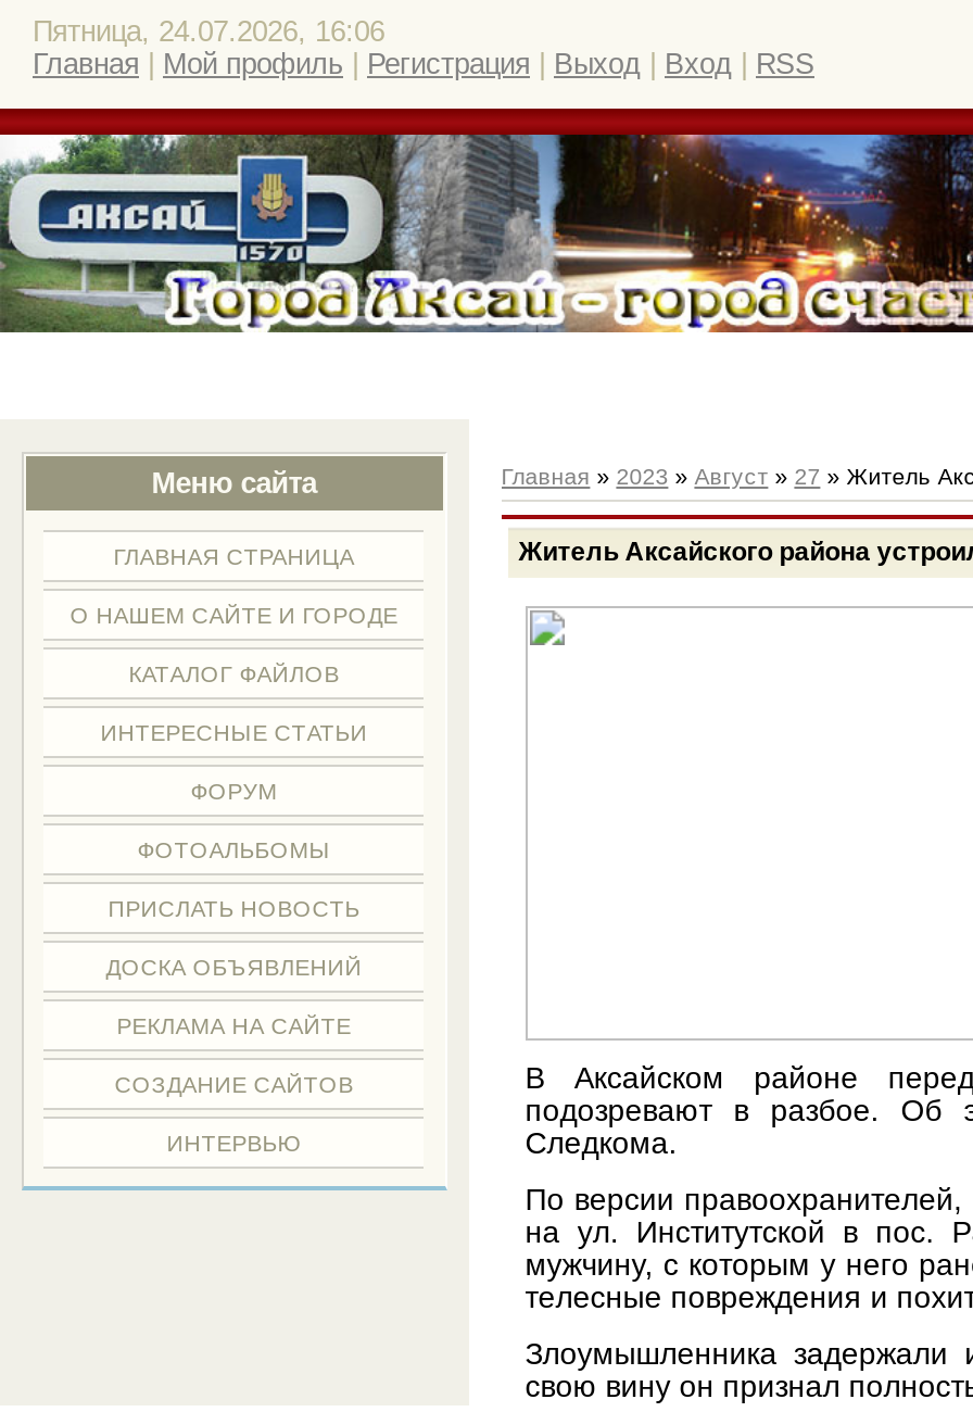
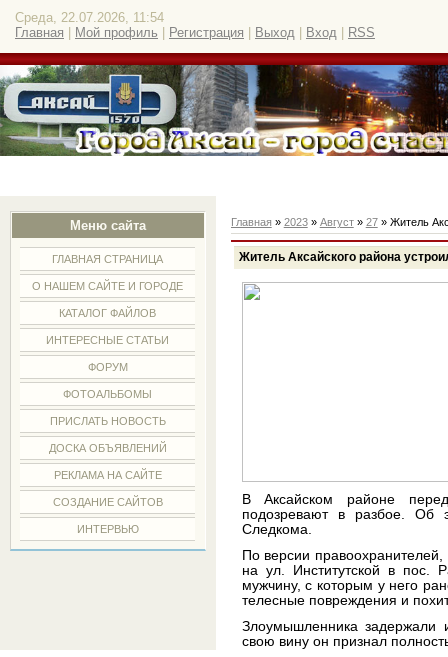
- Пятница, 24.07.2026, 16:06
+ Среда, 22.07.2026, 11:54
